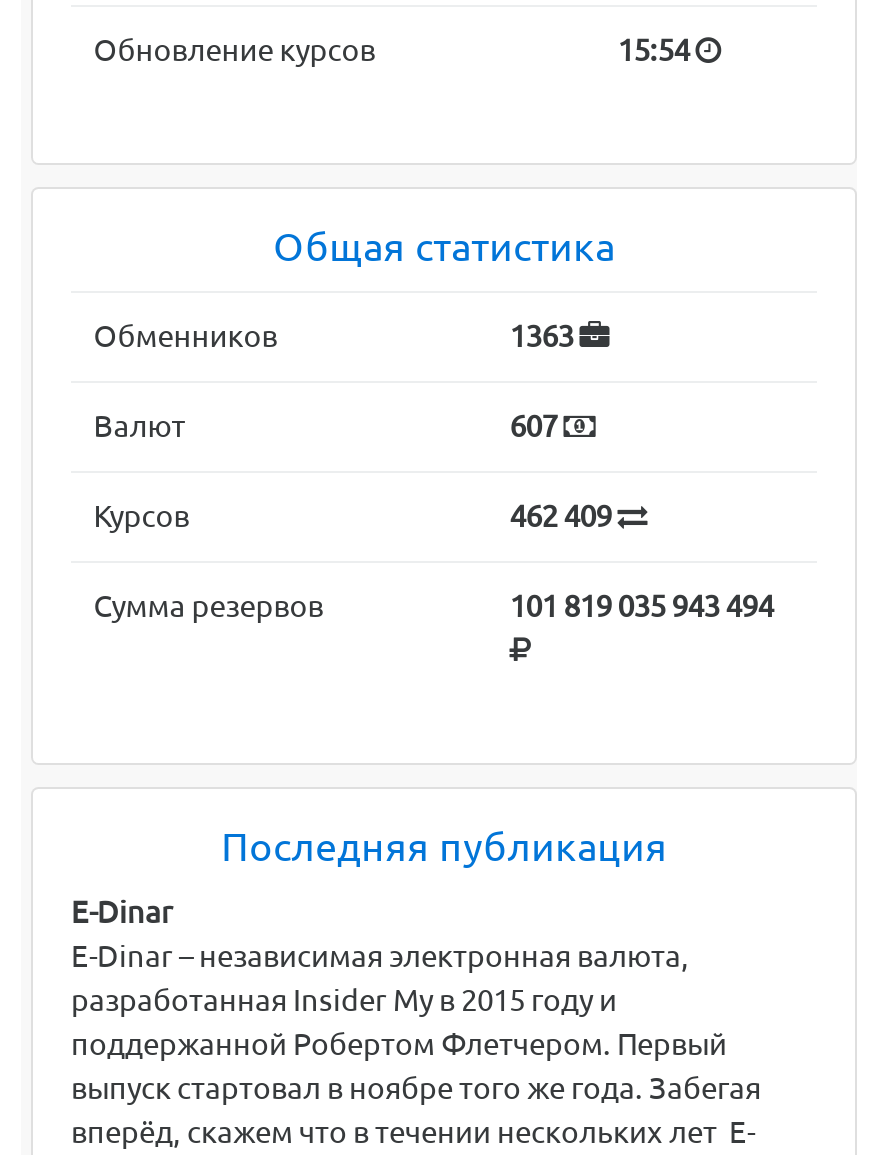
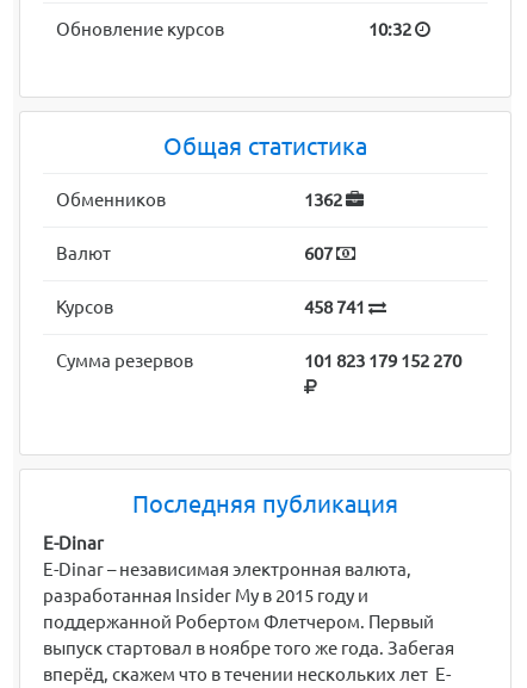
- 15:54
+ 10:32

- 1363
+ 1362

- 462 409
+ 458 741

- 101 819 035 943 494
+ 101 823 179 152 270
